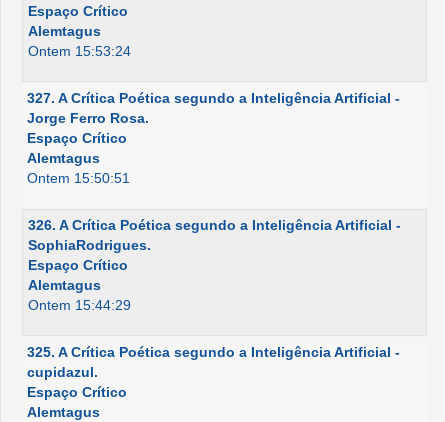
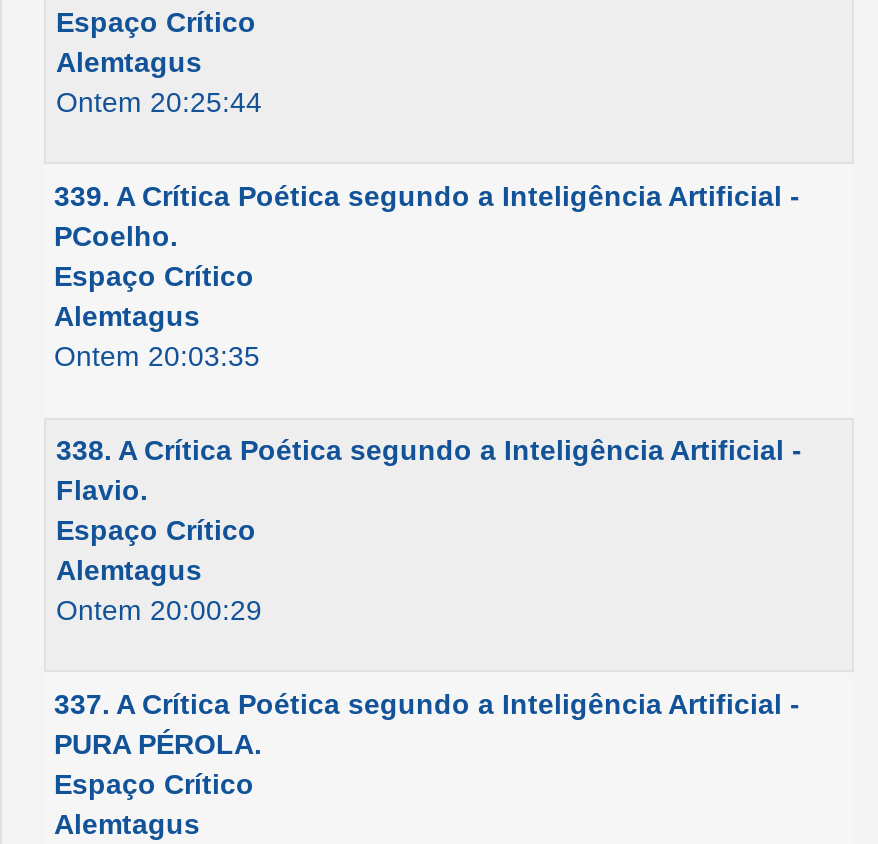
- Ontem 15:53:24
+ Ontem 20:25:44

- 327. A Crítica Poética segundo a Inteligência Artificial -
- Jorge Ferro Rosa.
+ 339. A Crítica Poética segundo a Inteligência Artificial -
+ PCoelho.

- Ontem 15:50:51
+ Ontem 20:03:35

- 326. A Crítica Poética segundo a Inteligência Artificial -
- SophiaRodrigues.
+ 338. A Crítica Poética segundo a Inteligência Artificial -
+ Flavio.

- Ontem 15:44:29
+ Ontem 20:00:29

- 325. A Crítica Poética segundo a Inteligência Artificial -
- cupidazul.
+ 337. A Crítica Poética segundo a Inteligência Artificial -
+ PURA PÉROLA.
